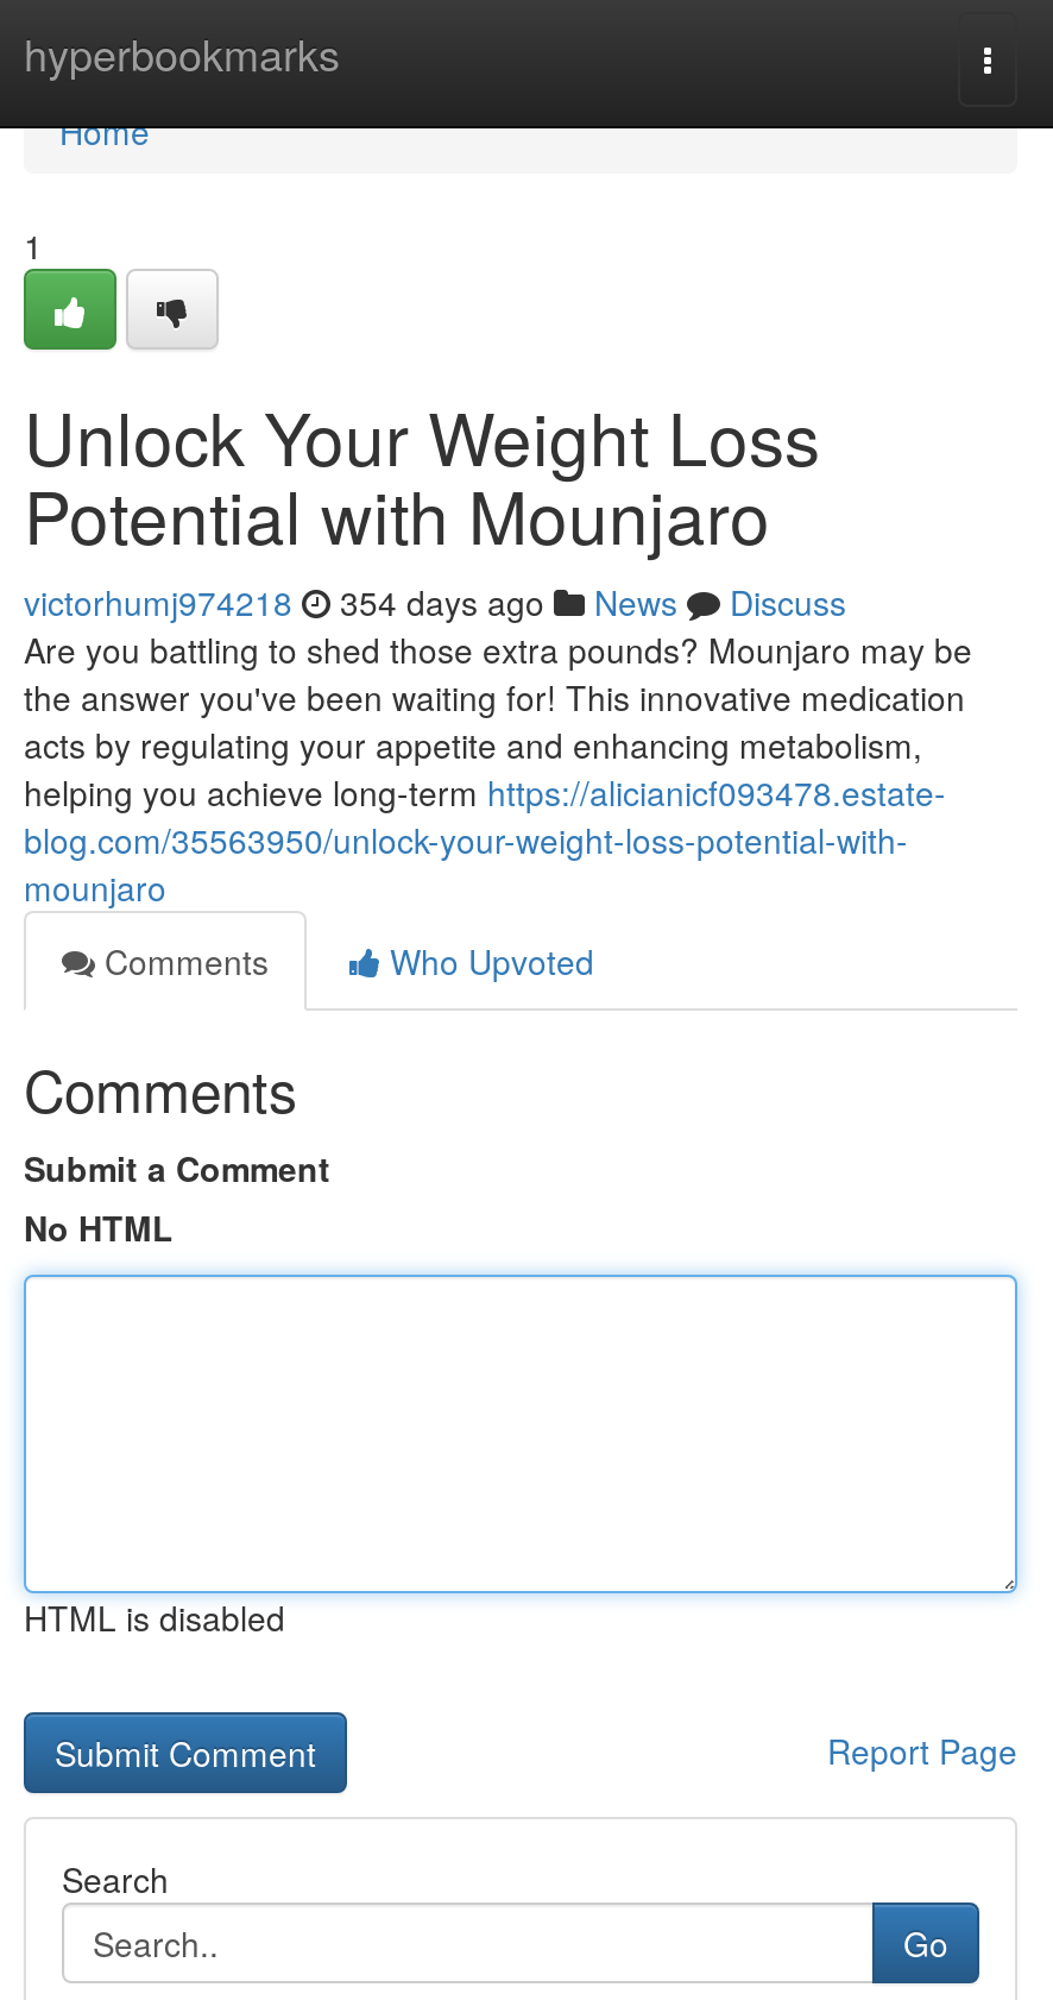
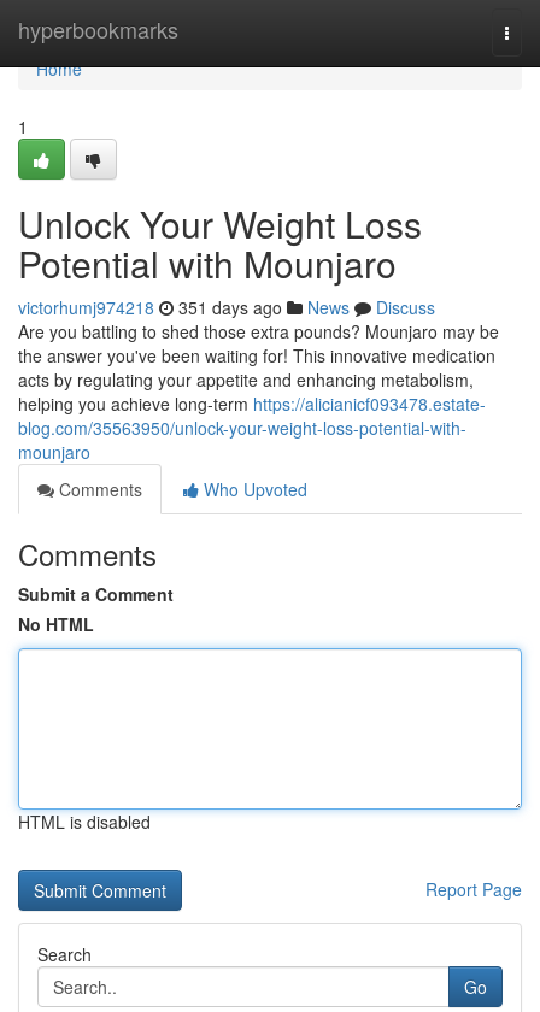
- victorhumj974218 354 days ago News Discuss
+ victorhumj974218 351 days ago News Discuss
